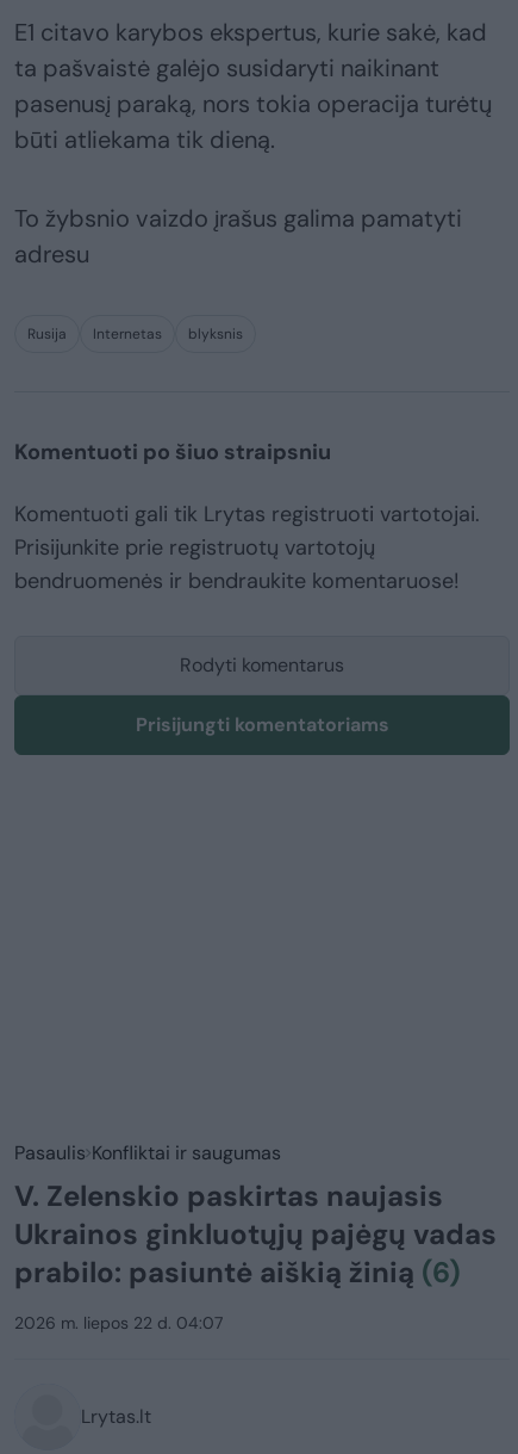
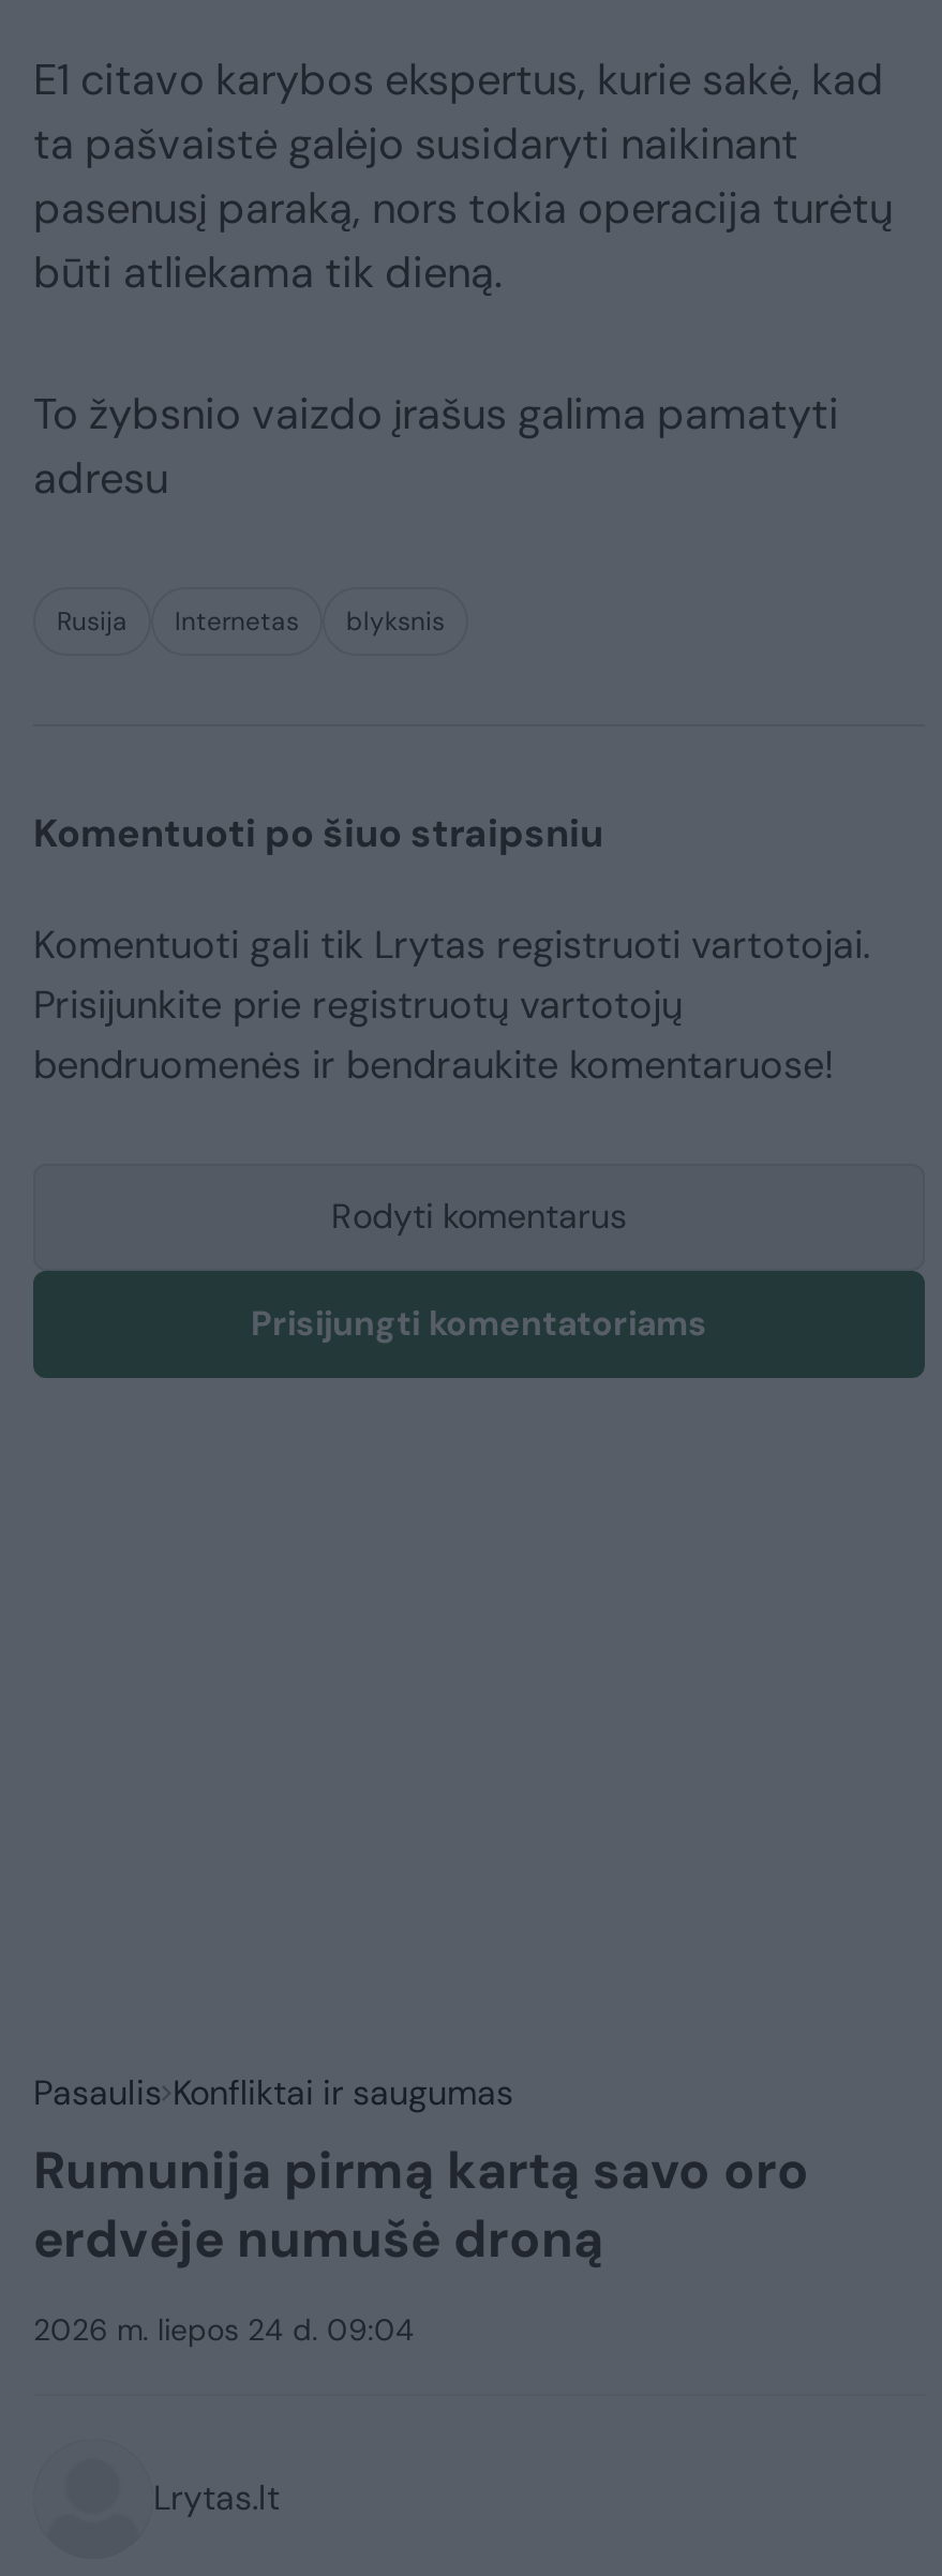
- V. Zelenskio paskirtas naujasis
- Ukrainos ginkluotųjų pajėgų vadas
- prabilo: pasiuntė aiškią žinią (6)
+ Rumunija pirmą kartą savo oro
+ erdvėje numušė droną

- 2026 m. liepos 22 d. 04:07
+ 2026 m. liepos 24 d. 09:04
